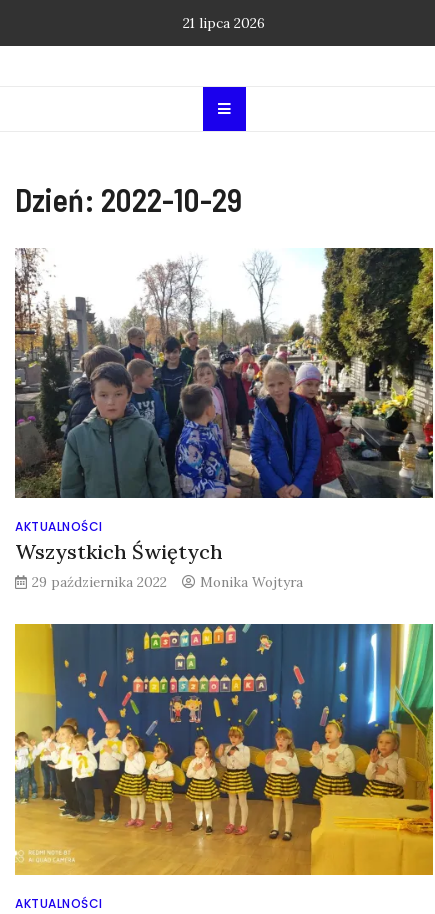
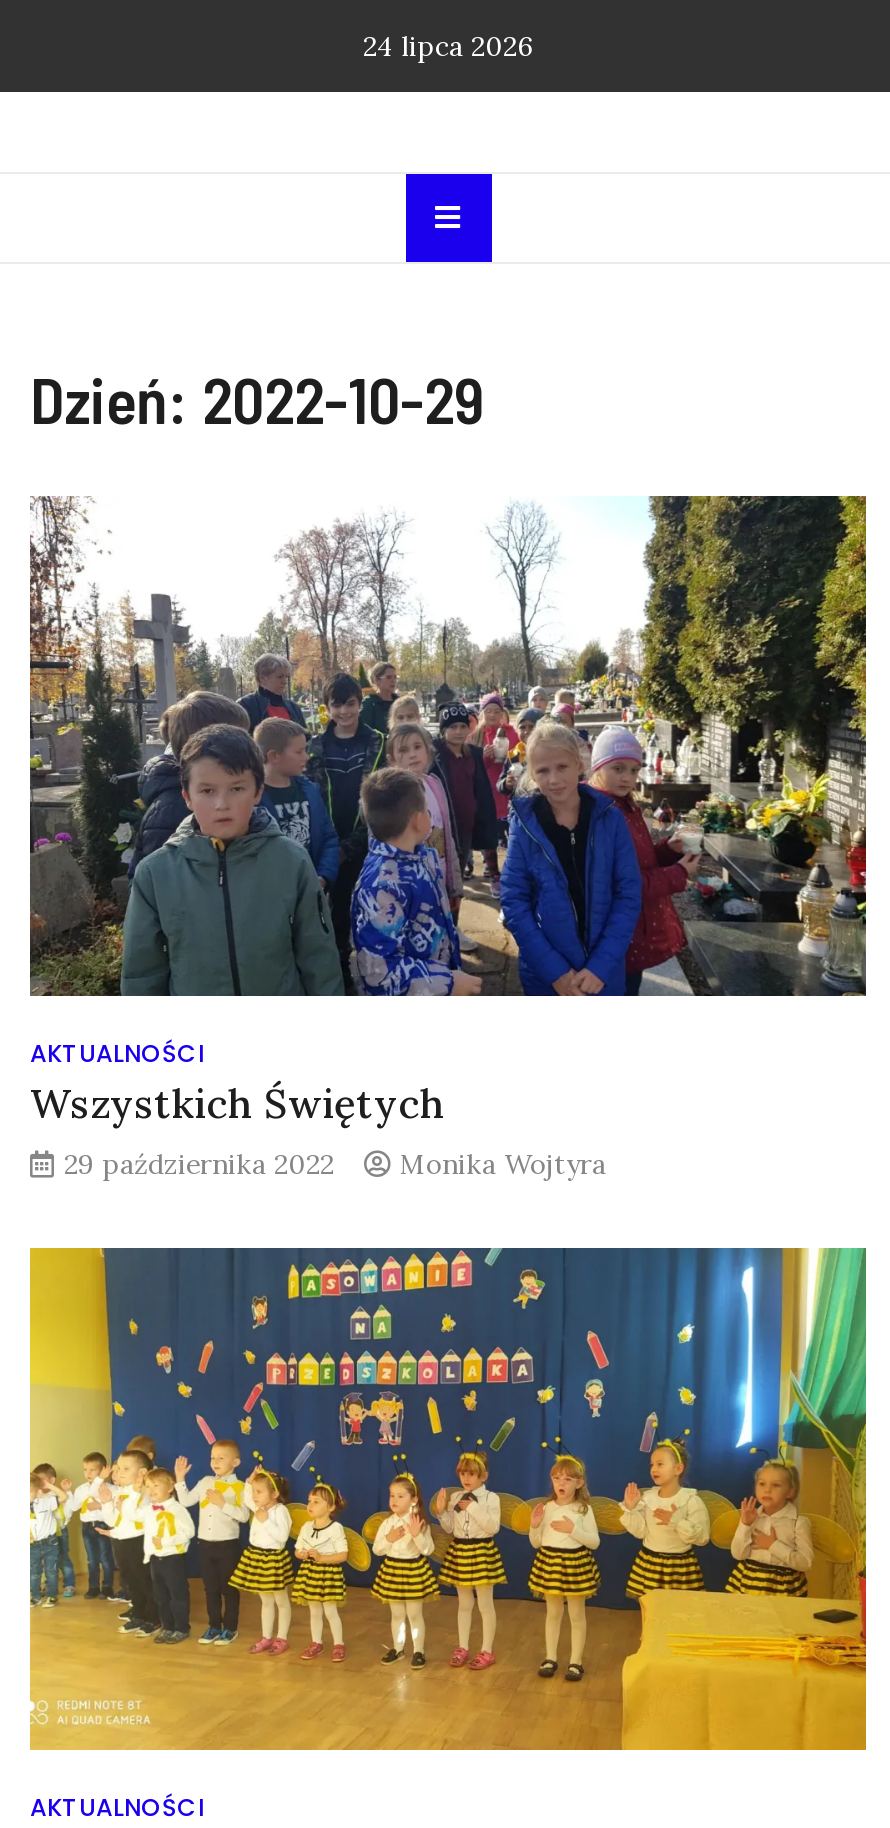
- 21 lipca 2026
+ 24 lipca 2026
